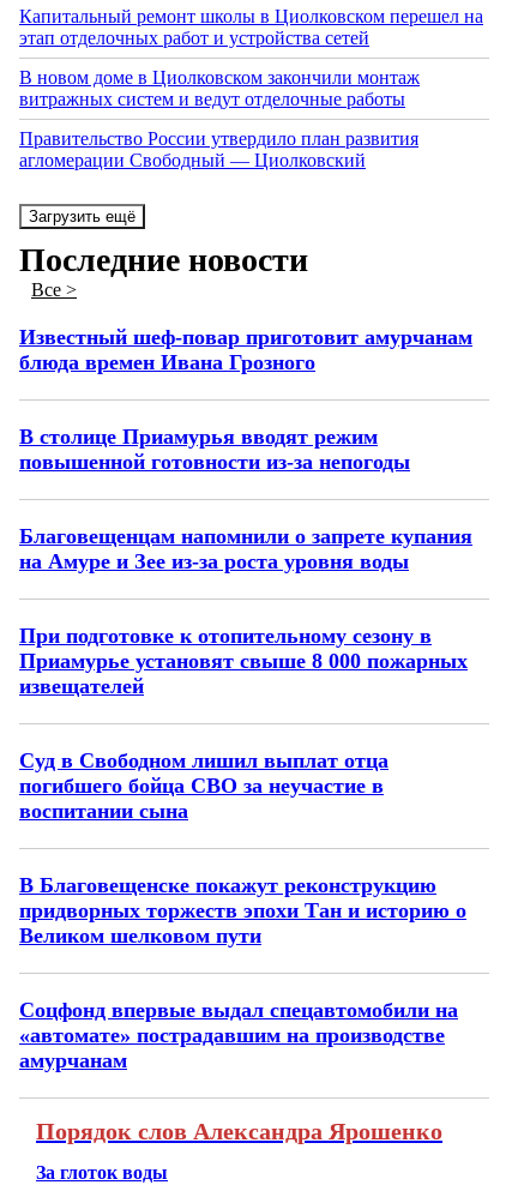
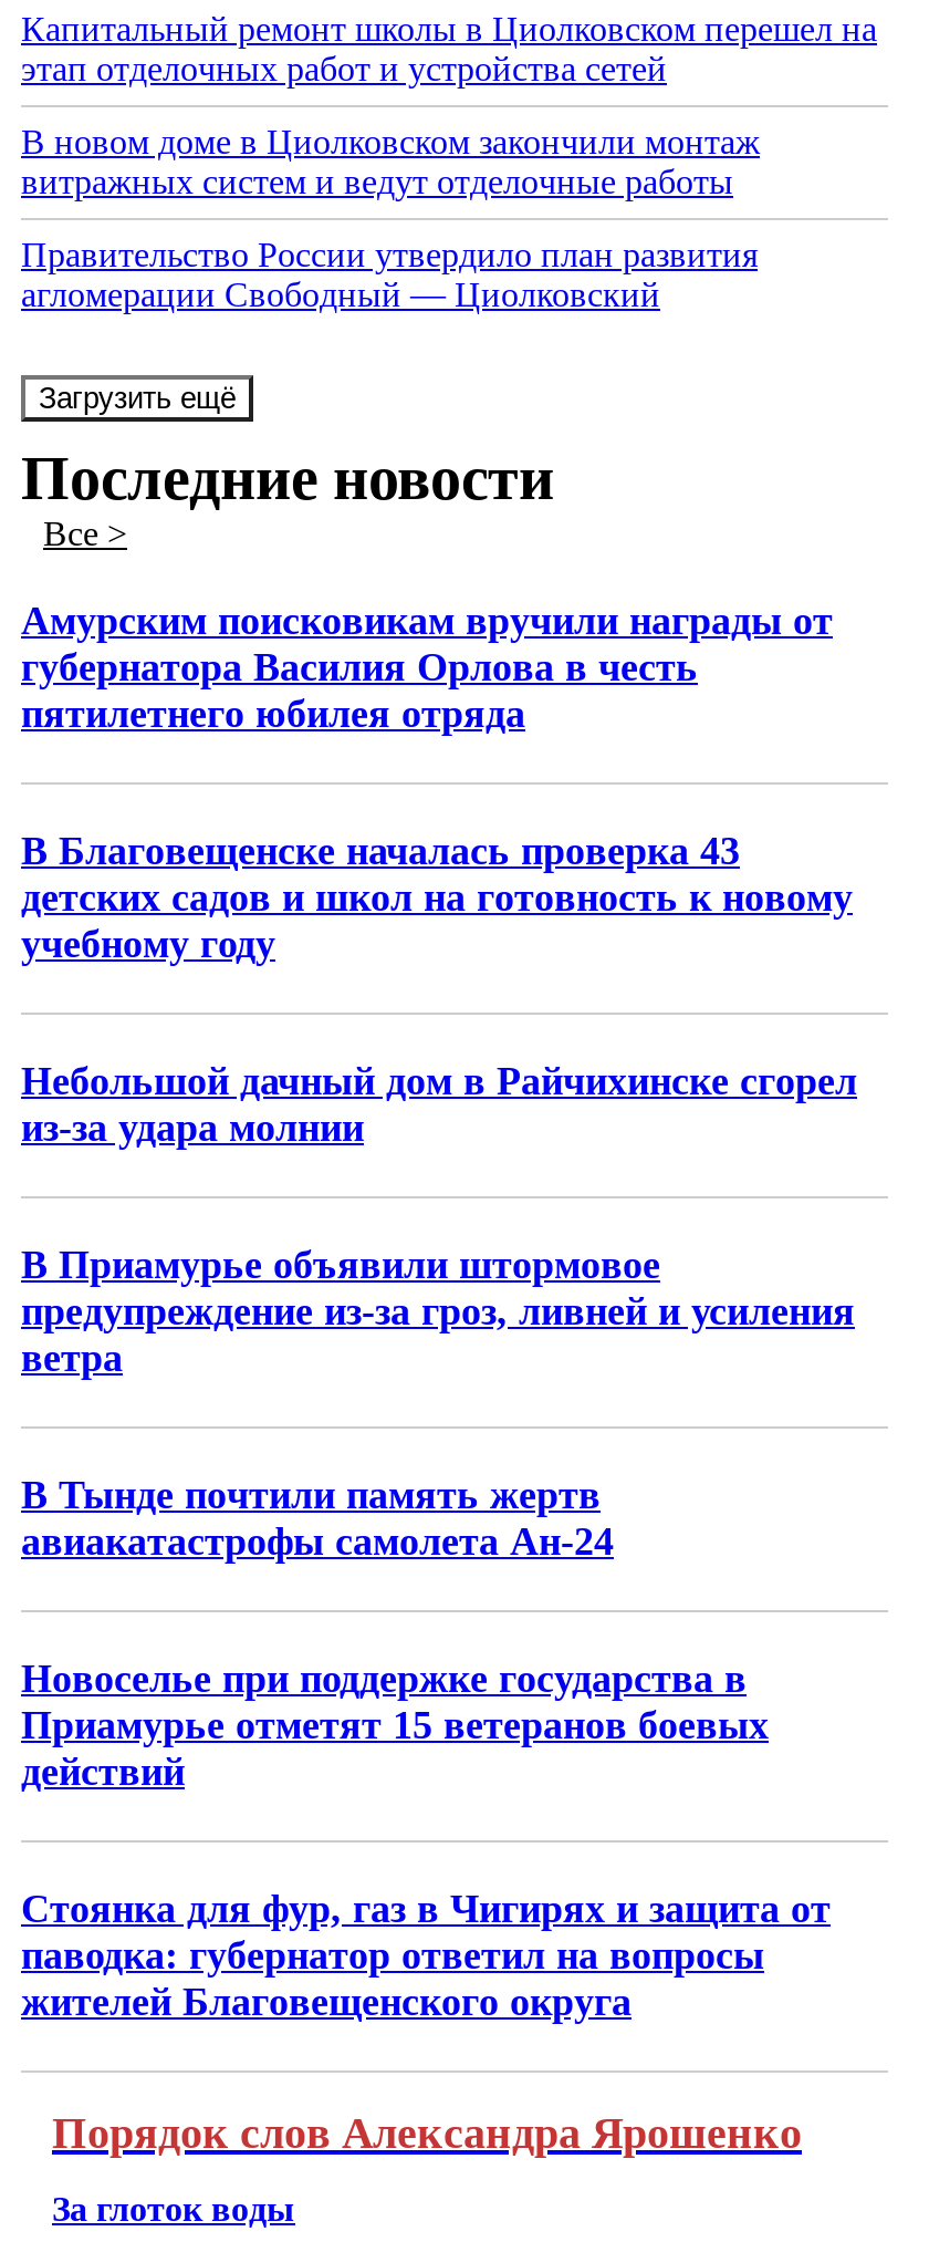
- Известный шеф-повар приготовит амурчанам
- блюда времен Ивана Грозного
+ Амурским поисковикам вручили награды от
+ губернатора Василия Орлова в честь
+ пятилетнего юбилея отряда

- В столице Приамурья вводят режим
- повышенной готовности из-за непогоды
+ В Благовещенске началась проверка 43
+ детских садов и школ на готовность к новому
+ учебному году

- Благовещенцам напомнили о запрете купания
- на Амуре и Зее из-за роста уровня воды
+ Небольшой дачный дом в Райчихинске сгорел
+ из-за удара молнии

- При подготовке к отопительному сезону в
- Приамурье установят свыше 8 000 пожарных
- извещателей
+ В Приамурье объявили штормовое
+ предупреждение из-за гроз, ливней и усиления
+ ветра

- Суд в Свободном лишил выплат отца
- погибшего бойца СВО за неучастие в
- воспитании сына
+ В Тынде почтили память жертв
+ авиакатастрофы самолета Ан-24

- В Благовещенске покажут реконструкцию
- придворных торжеств эпохи Тан и историю о
- Великом шелковом пути
+ Новоселье при поддержке государства в
+ Приамурье отметят 15 ветеранов боевых
+ действий

- Соцфонд впервые выдал спецавтомобили на
- «автомате» пострадавшим на производстве
- амурчанам
+ Стоянка для фур, газ в Чигирях и защита от
+ паводка: губернатор ответил на вопросы
+ жителей Благовещенского округа
